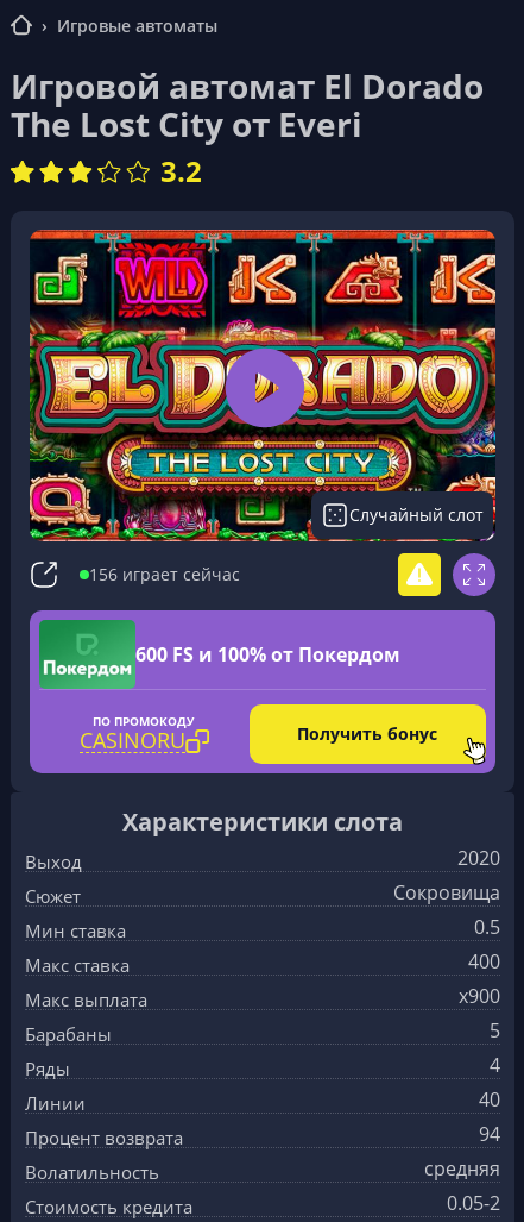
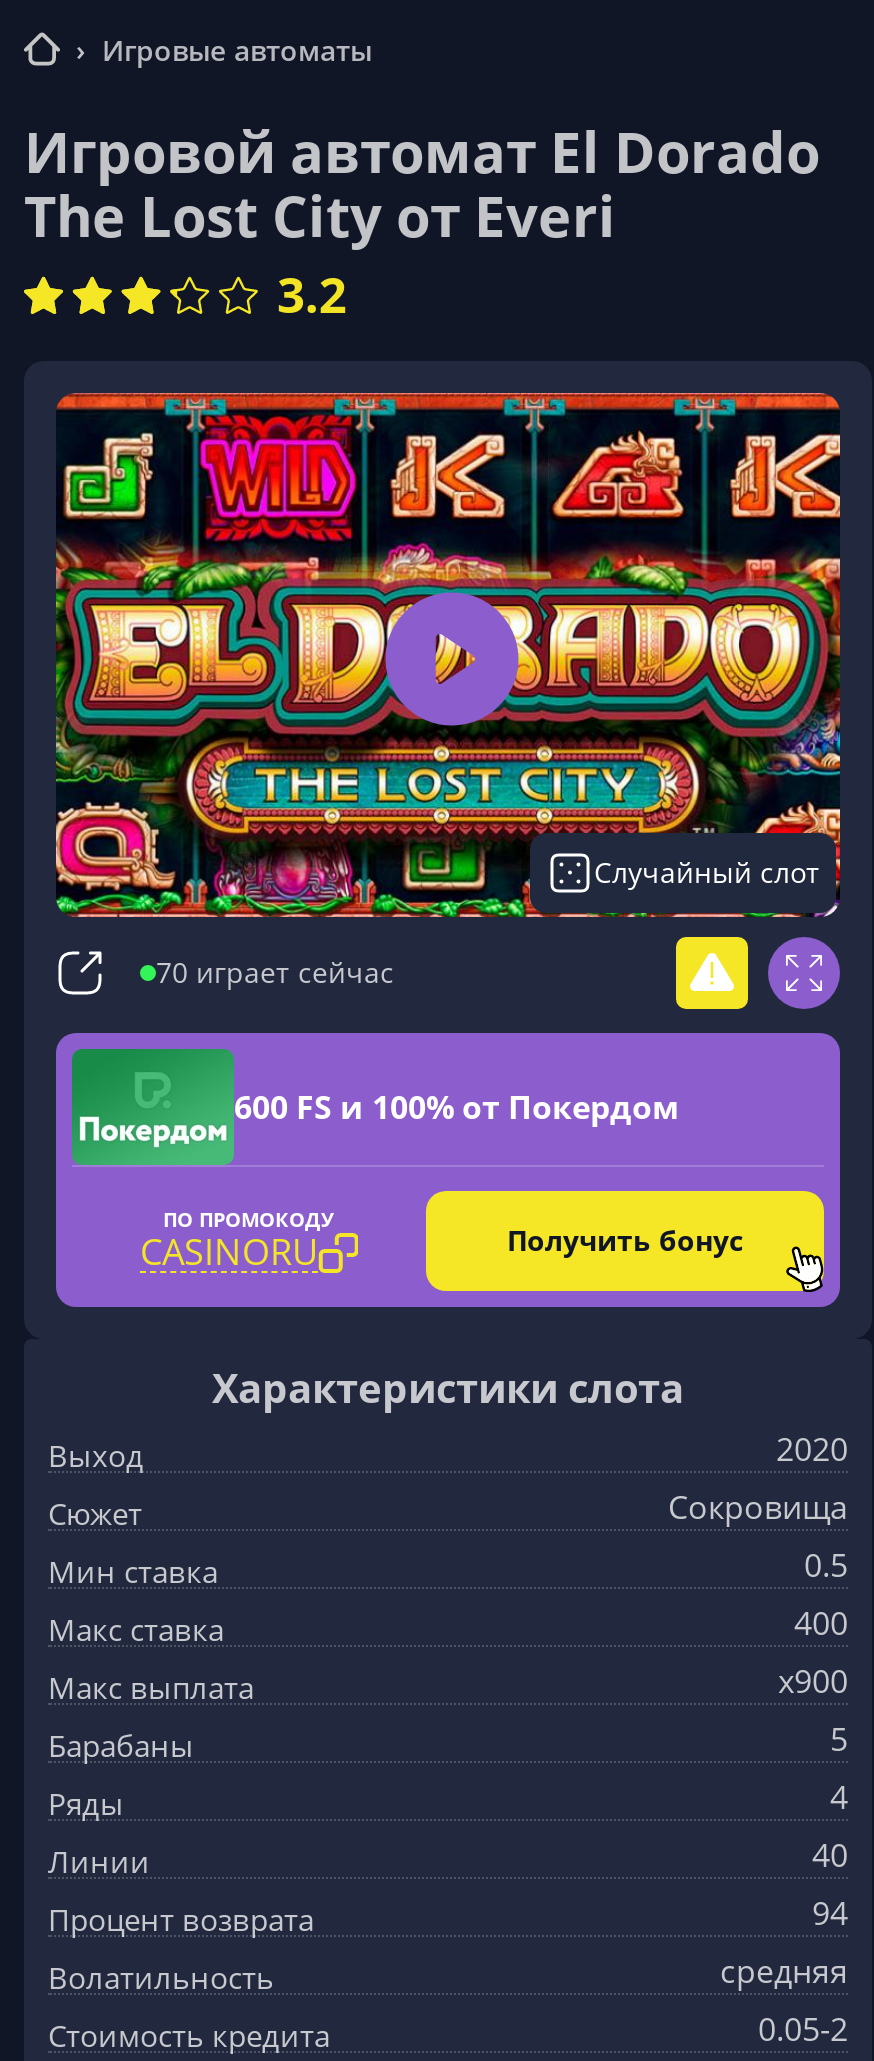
- 156 играет сейчас
+ 70 играет сейчас
